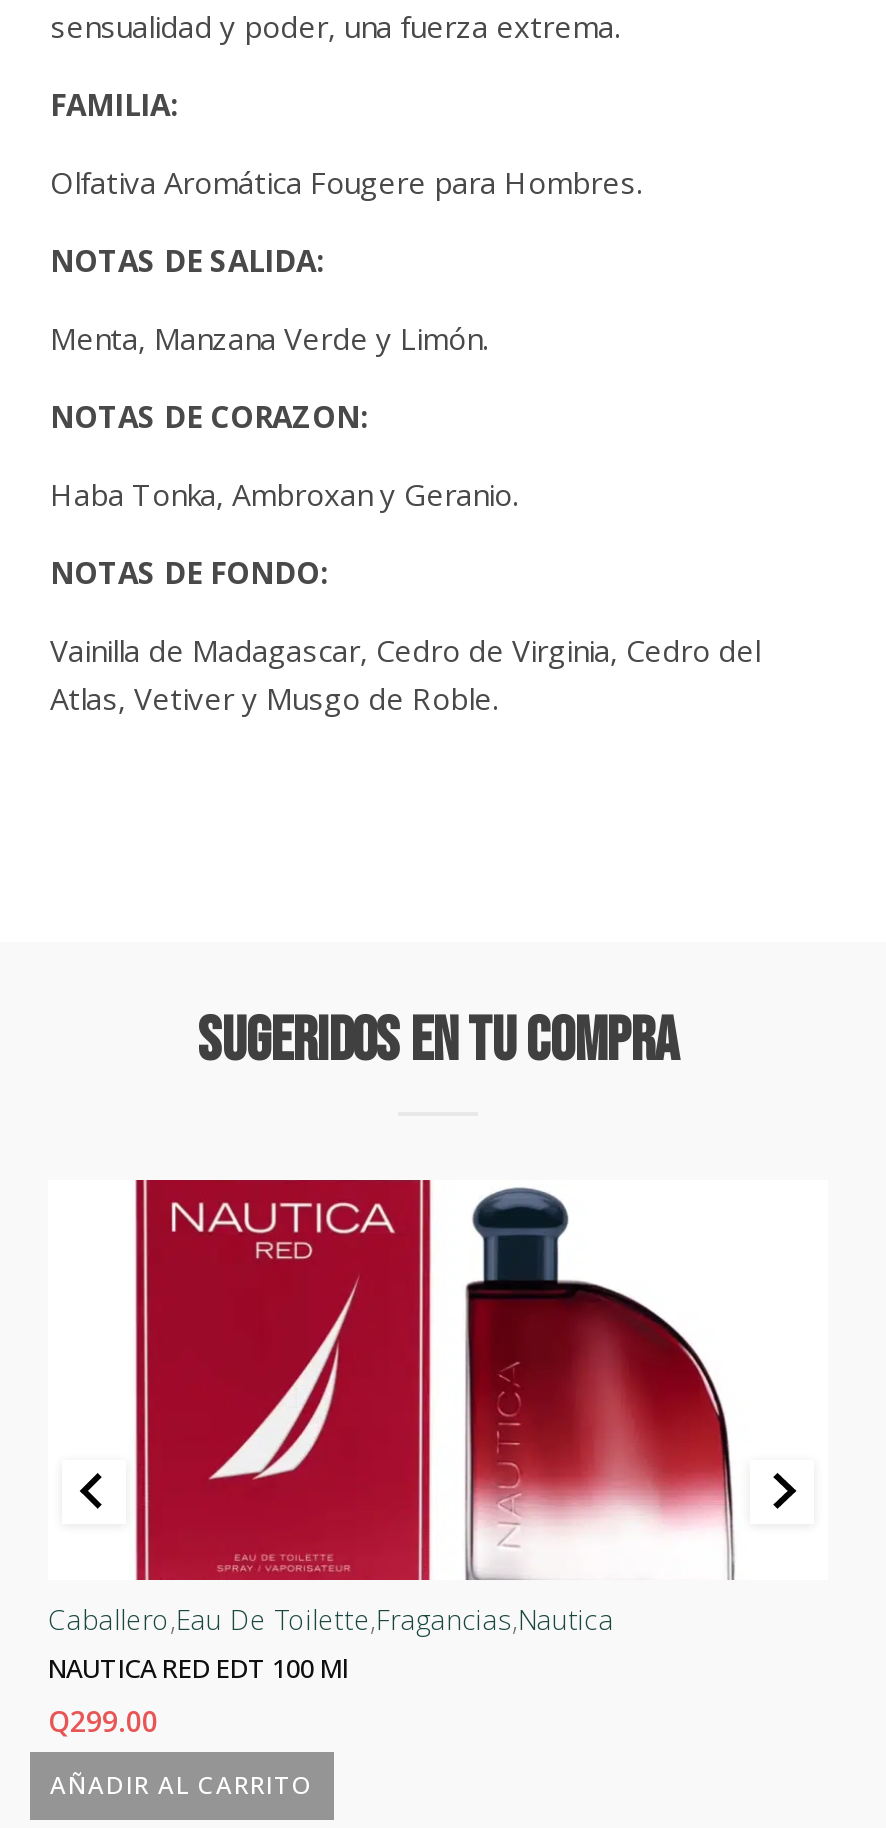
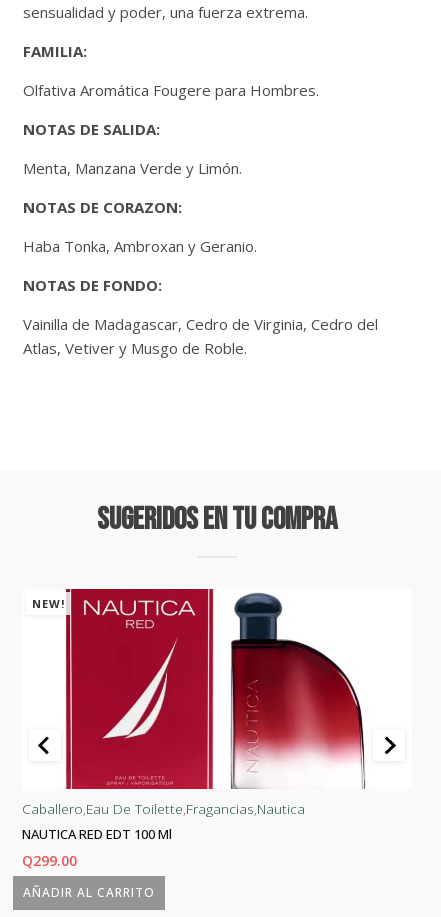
+ NEW!
